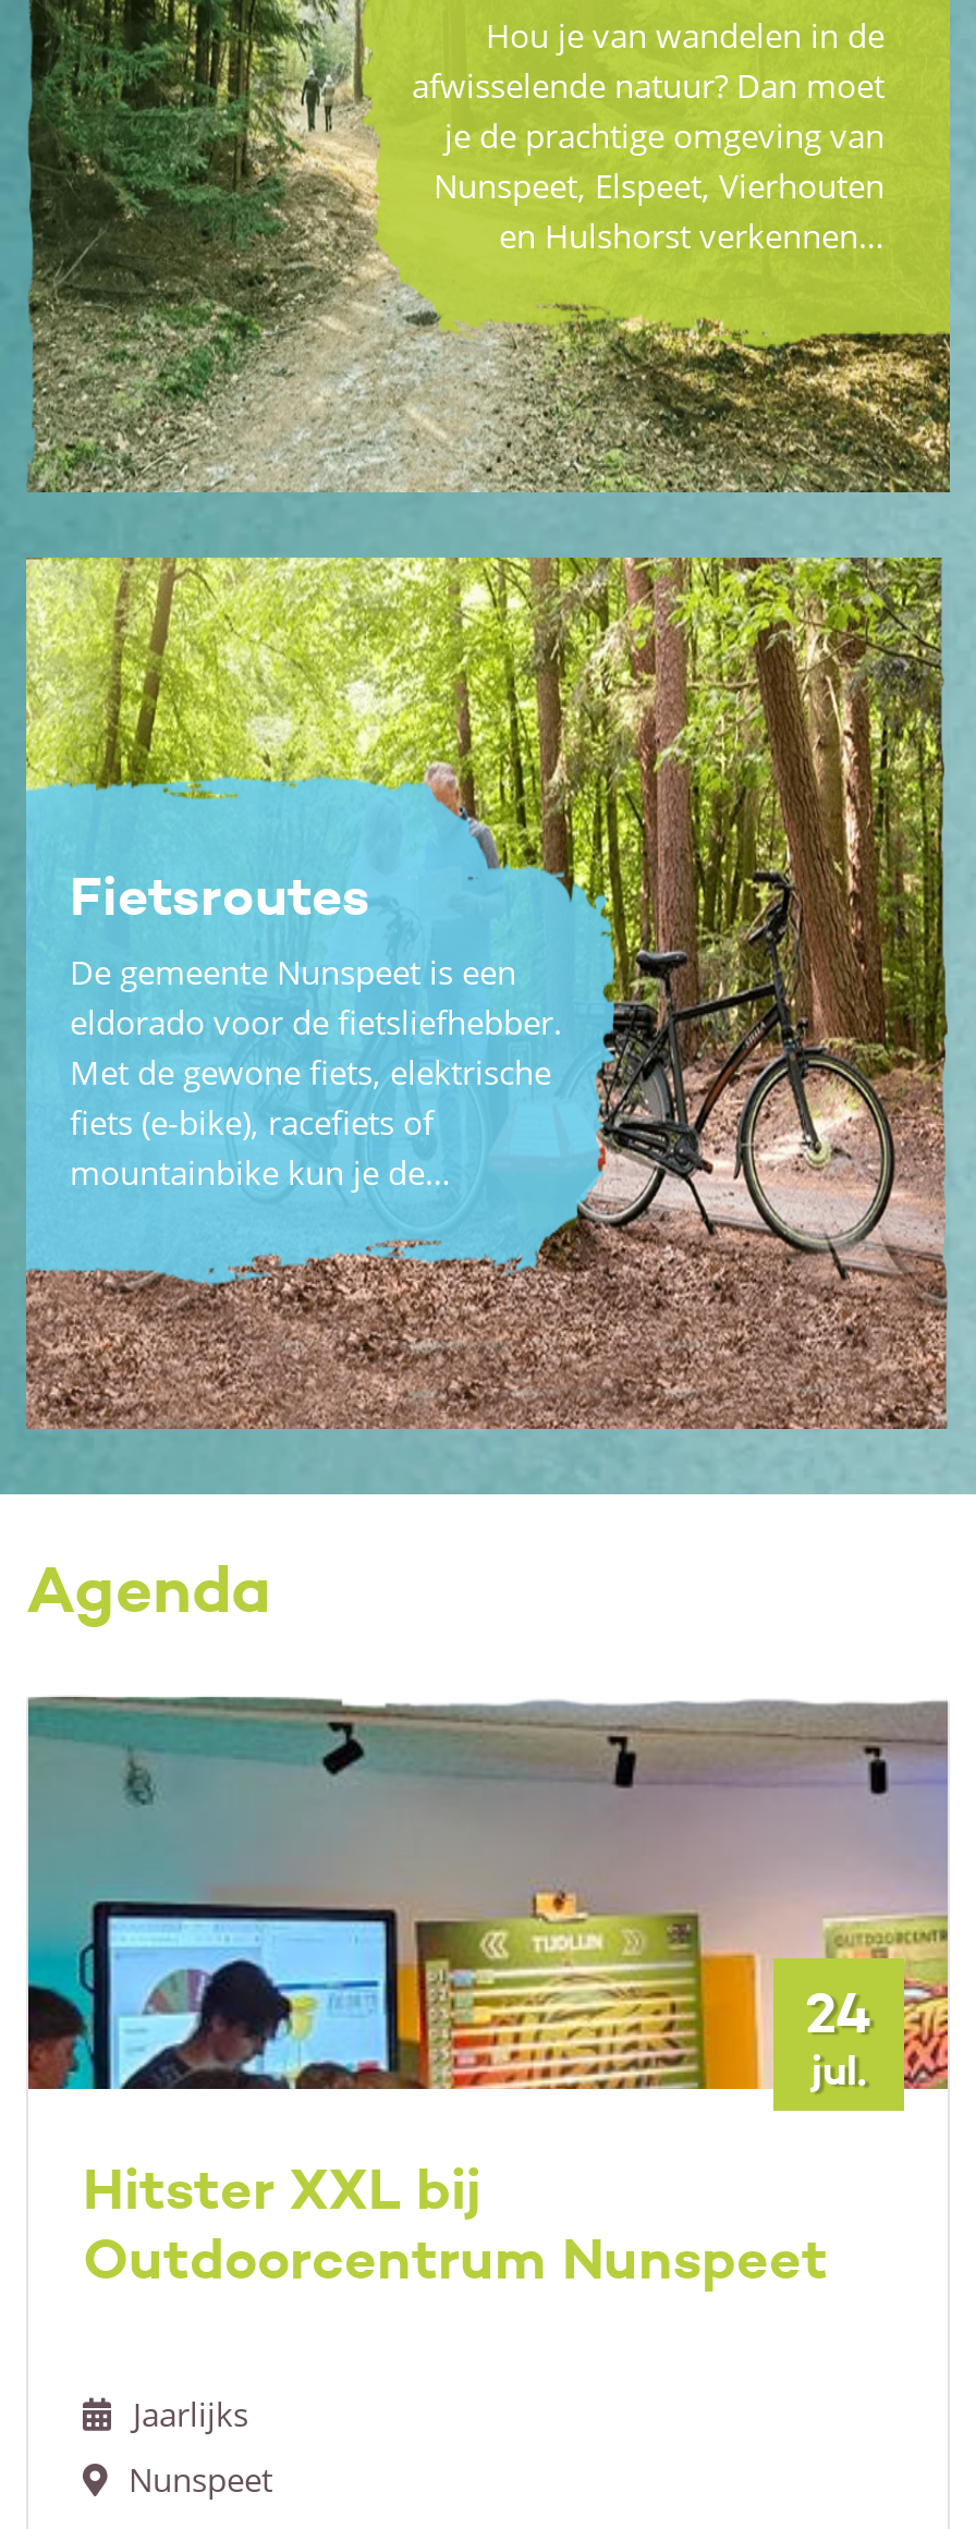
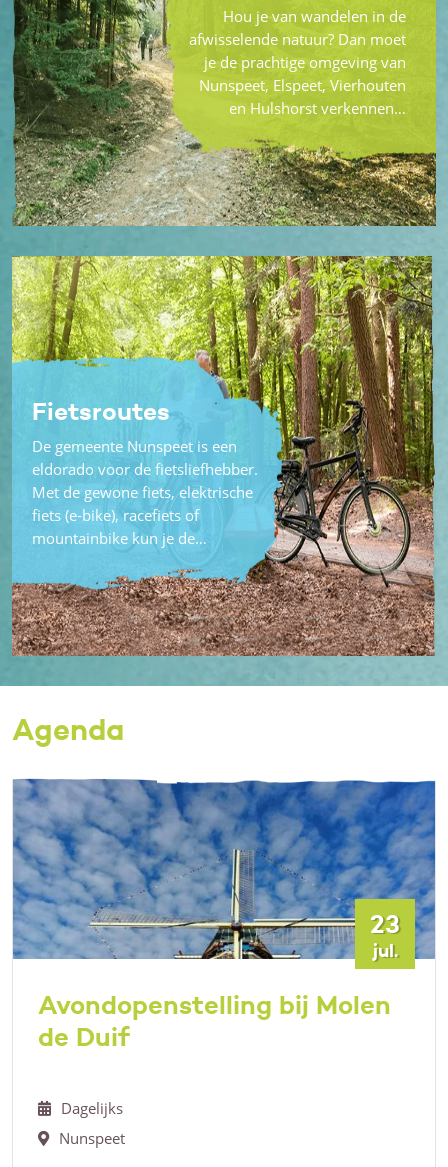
- [image]
- 24
+ [image]
+ 23

- Hitster XXL bij
- Outdoorcentrum Nunspeet
+ Avondopenstelling bij Molen
+ de Duif

- Jaarlijks
+ Dagelijks
